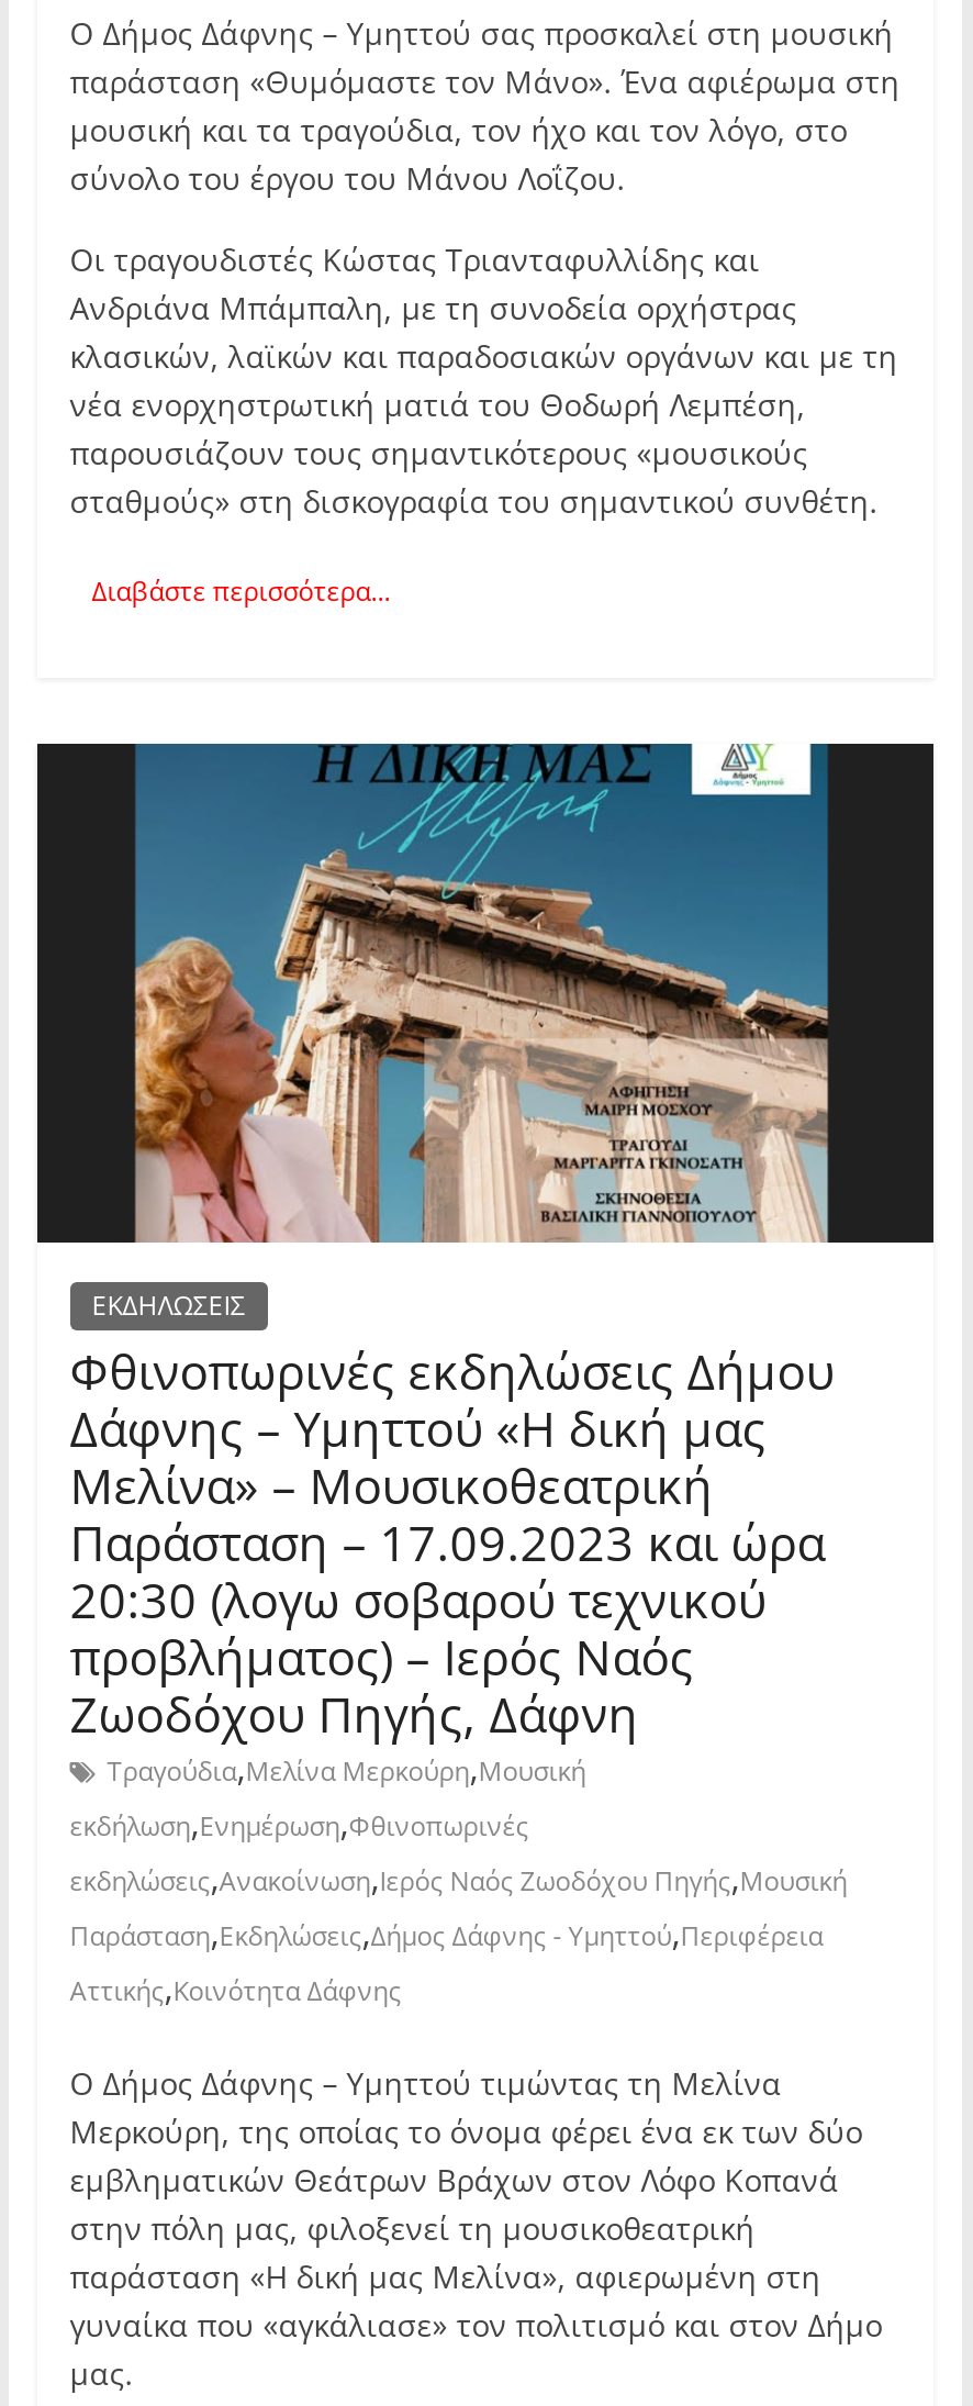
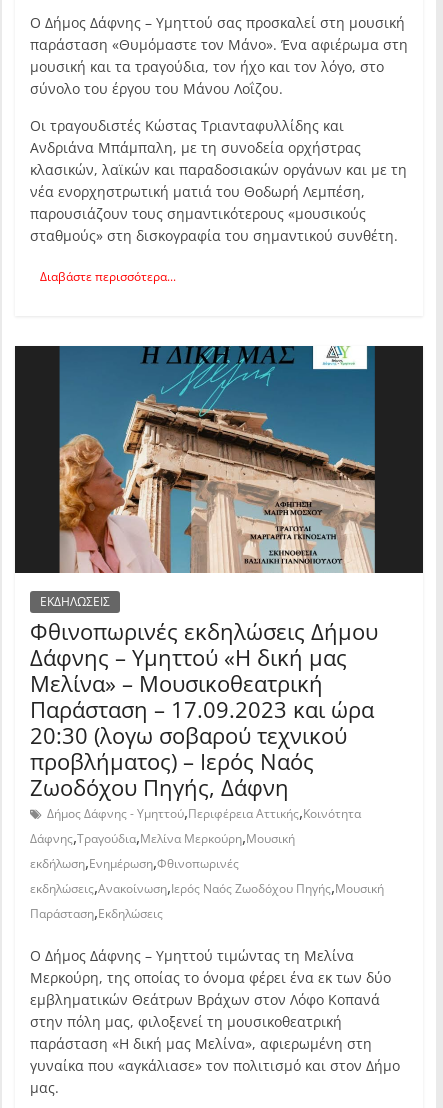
- Τραγούδια,Μελίνα Μερκούρη,Μουσική
+ Δήμος Δάφνης - Υμηττού,Περιφέρεια Αττικής,Κοινότητα
+ Δάφνης,Τραγούδια,Μελίνα Μερκούρη,Μουσική

moved down: εκδήλωση,Ενημέρωση,Φθινοπωρινές | εκδηλώσεις,Ανακοίνωση,Ιερός Ναός Ζωοδόχου Πηγής,Μουσική

- Παράσταση,Εκδηλώσεις,Δήμος Δάφνης - Υμηττού,Περιφέρεια
- Αττικής,Κοινότητα Δάφνης
+ Παράσταση,Εκδηλώσεις
